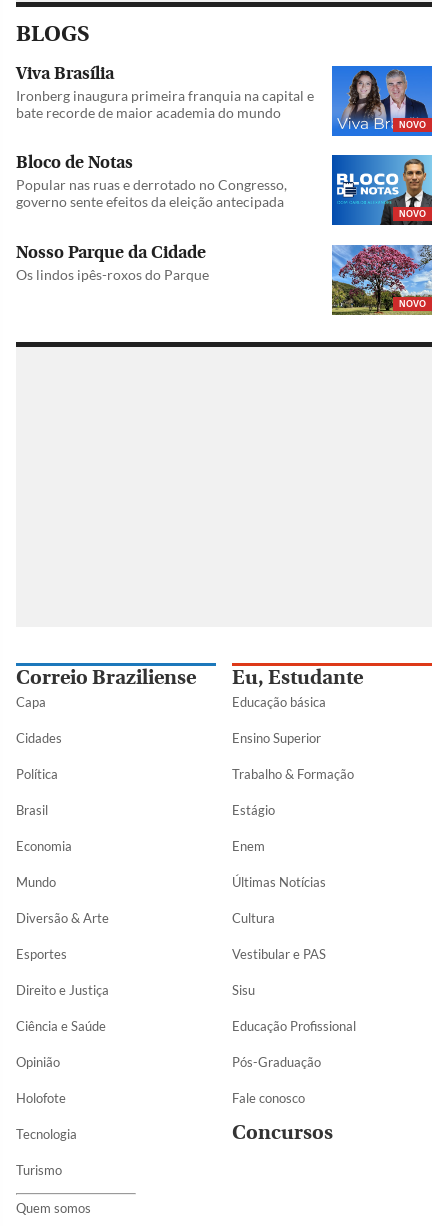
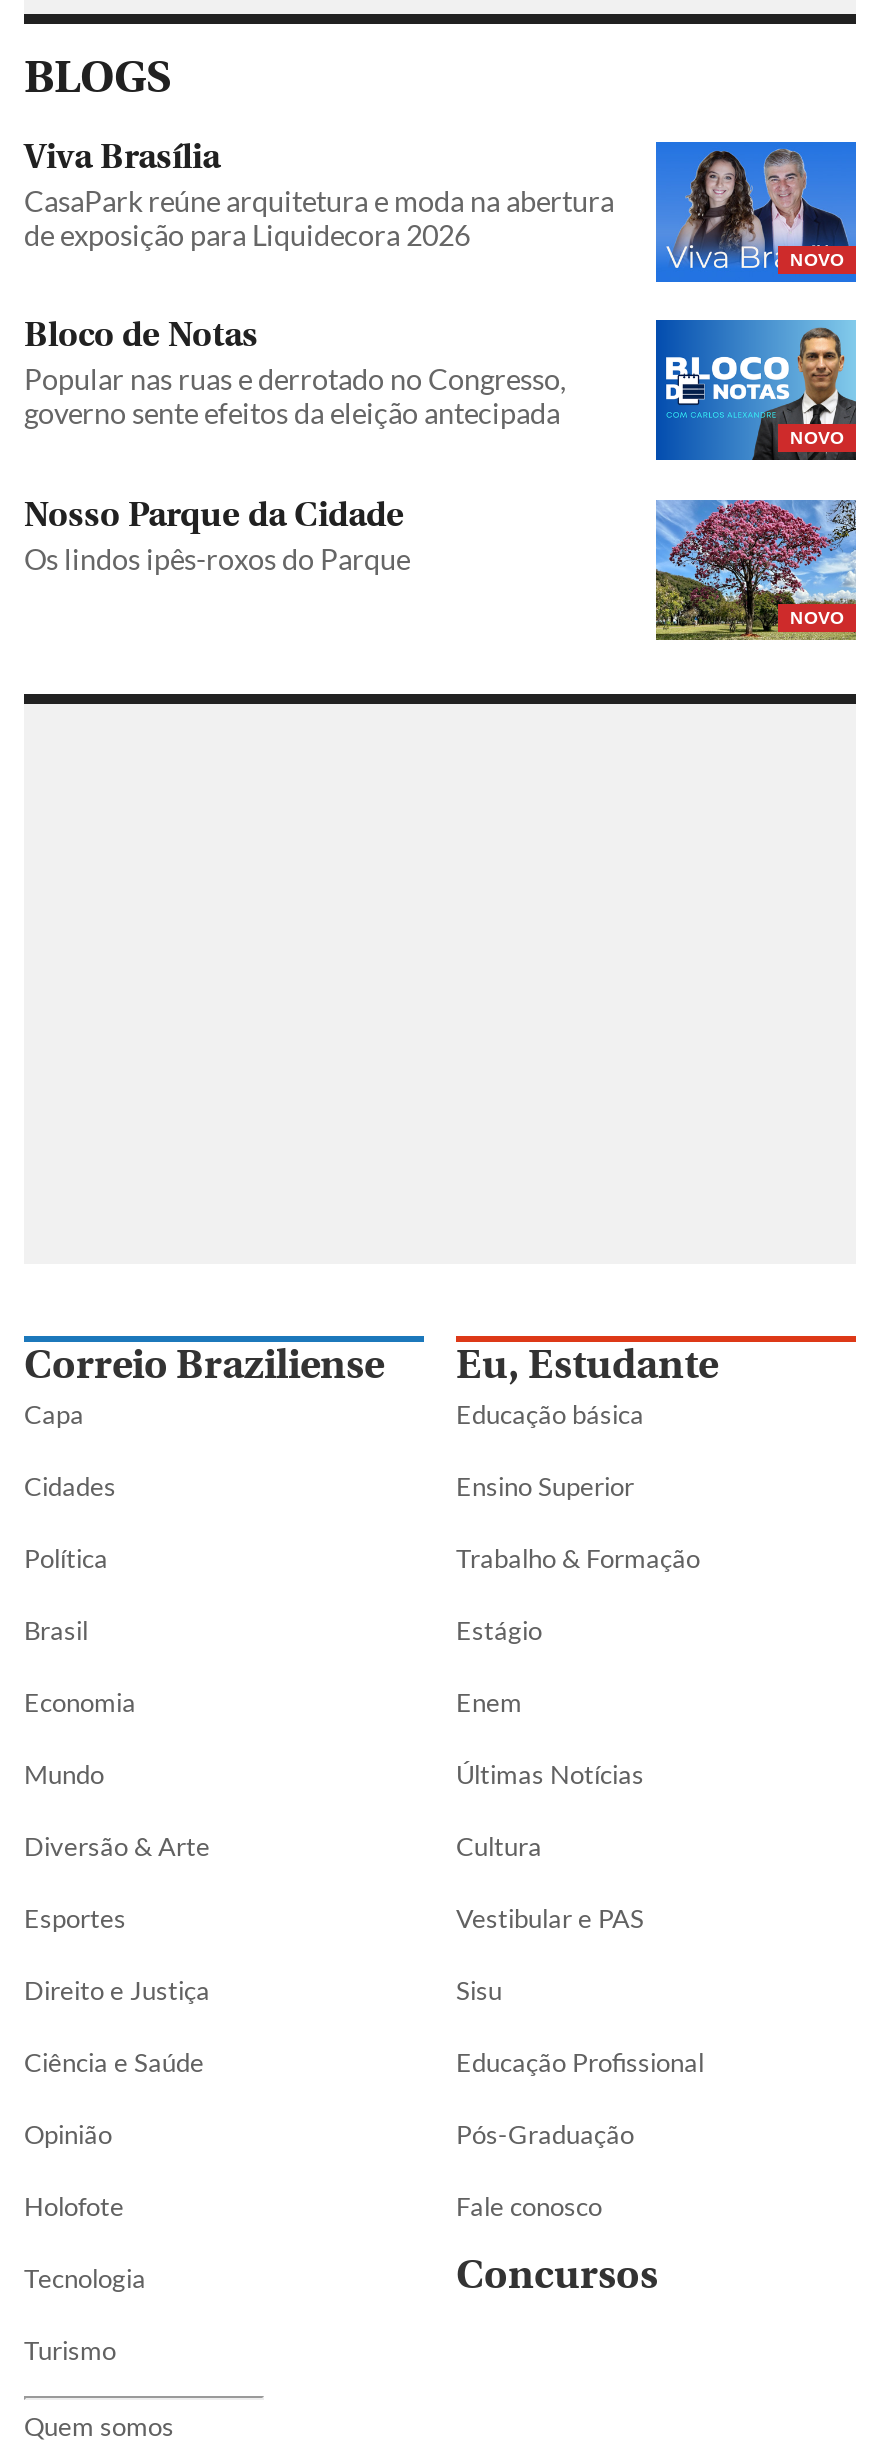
- Ironberg inaugura primeira franquia na capital e
- bate recorde de maior academia do mundo
+ CasaPark reúne arquitetura e moda na abertura
+ de exposição para Liquidecora 2026
